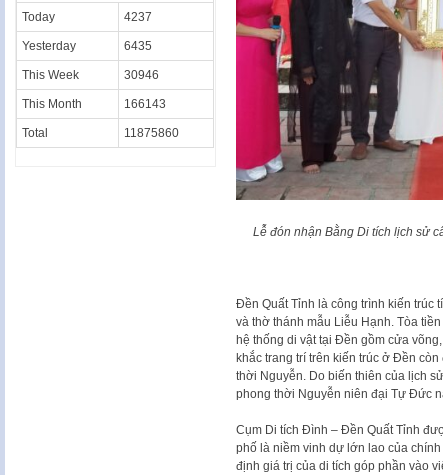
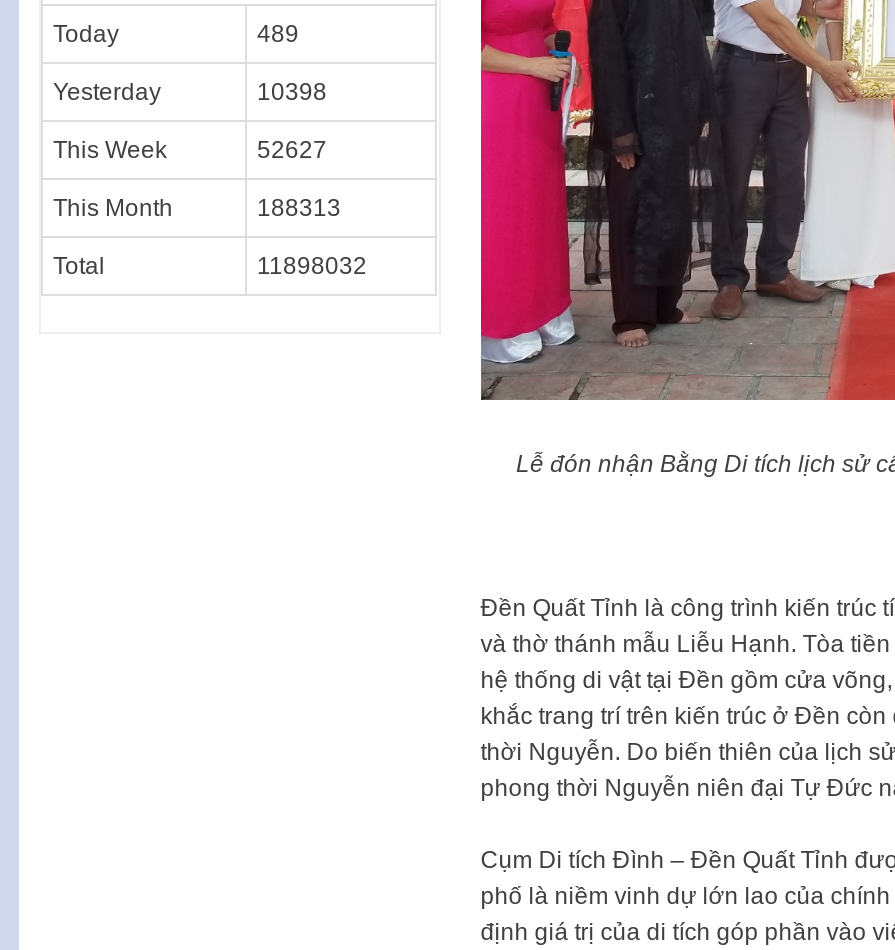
- 4237
+ 489

- 6435
+ 10398

- 30946
+ 52627

- 166143
+ 188313

- 11875860
+ 11898032
